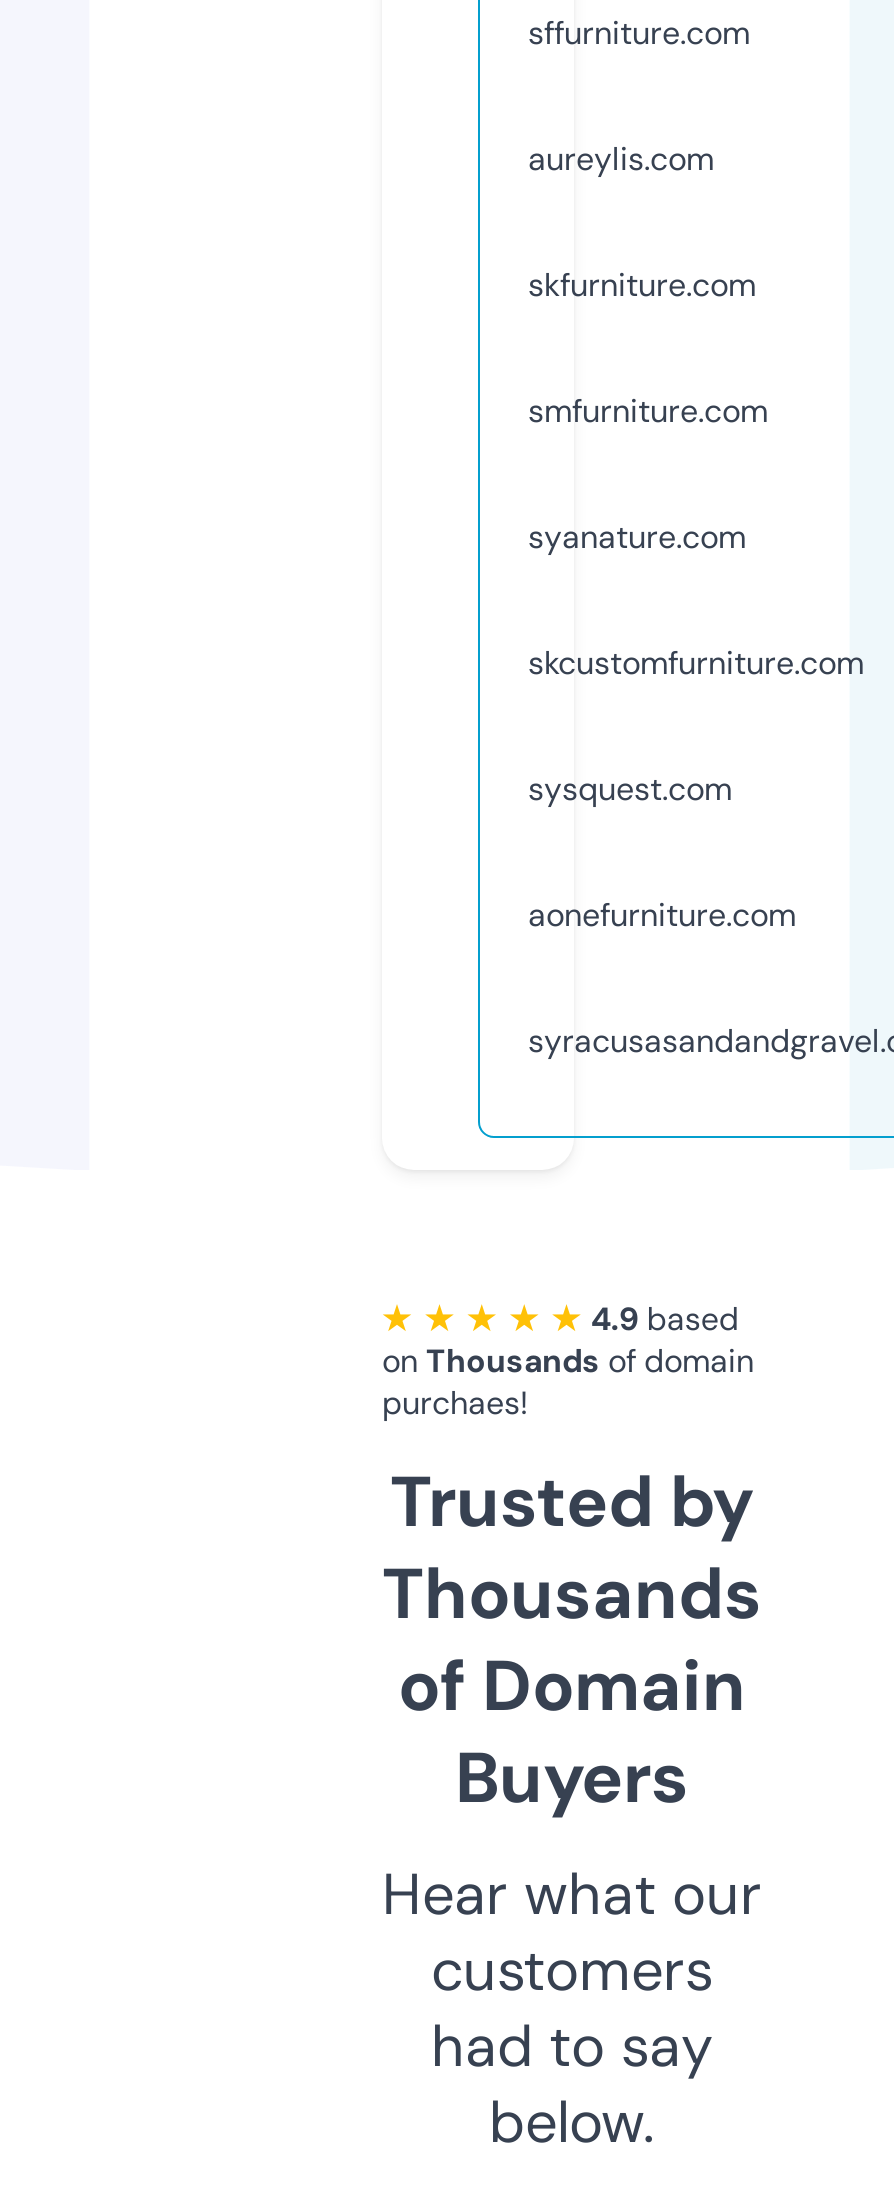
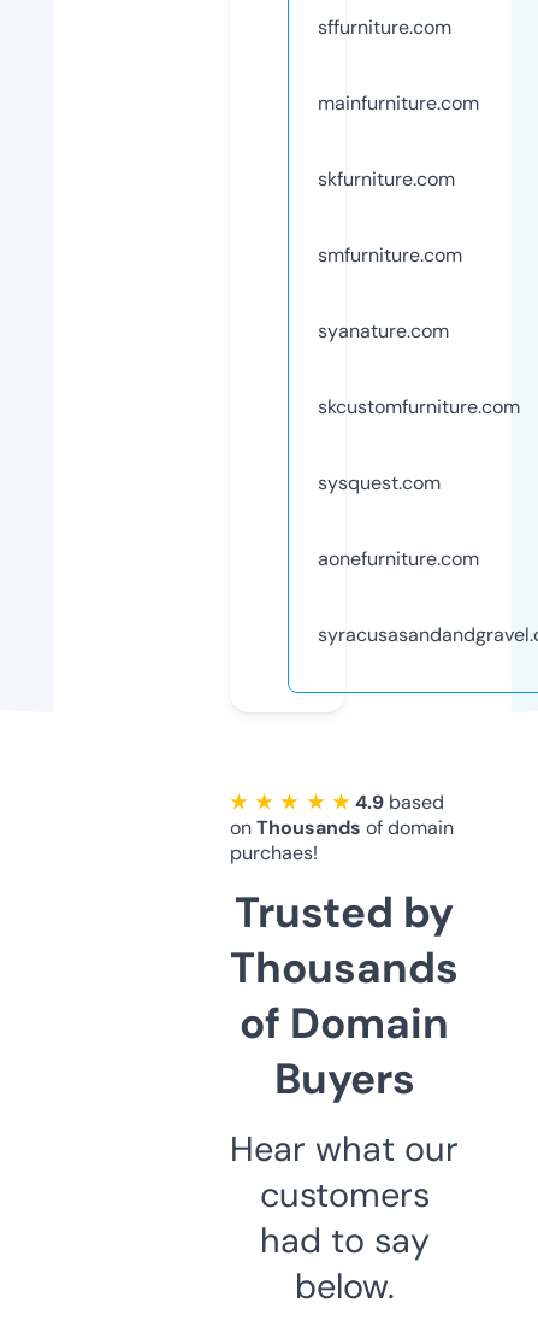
- aureylis.com
+ mainfurniture.com
